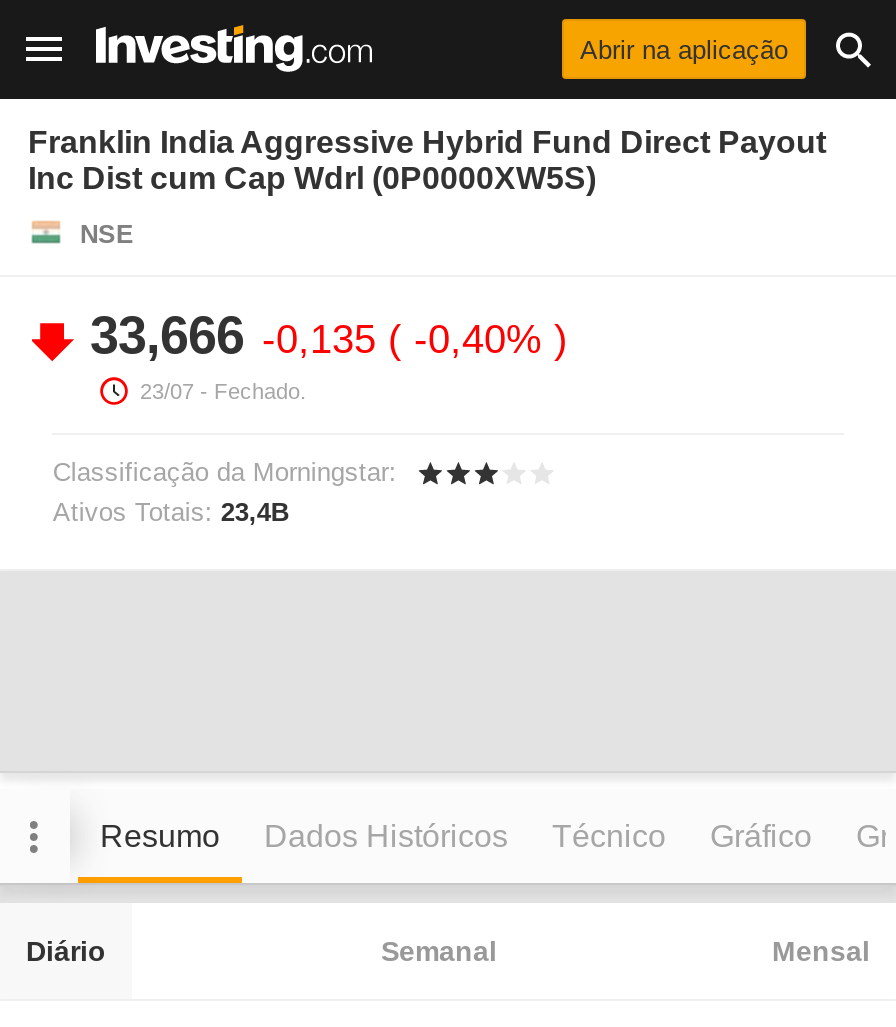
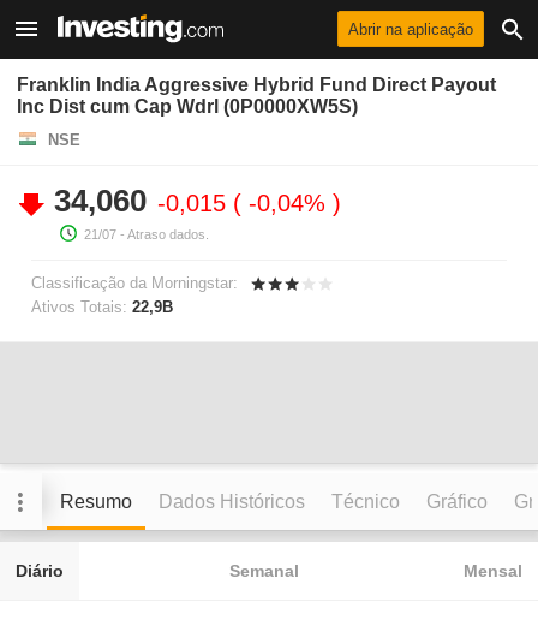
- 33,666 -0,135 -0,40%
- 23/07 - Fechado.
+ 34,060 -0,015 -0,04%
+ 21/07 - Atraso dados.

- Ativos Totais: 23,4B
+ Ativos Totais: 22,9B
